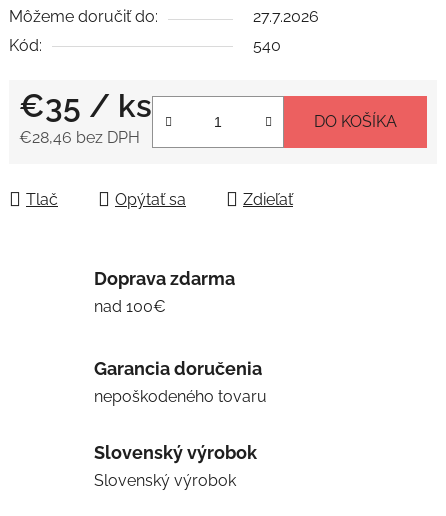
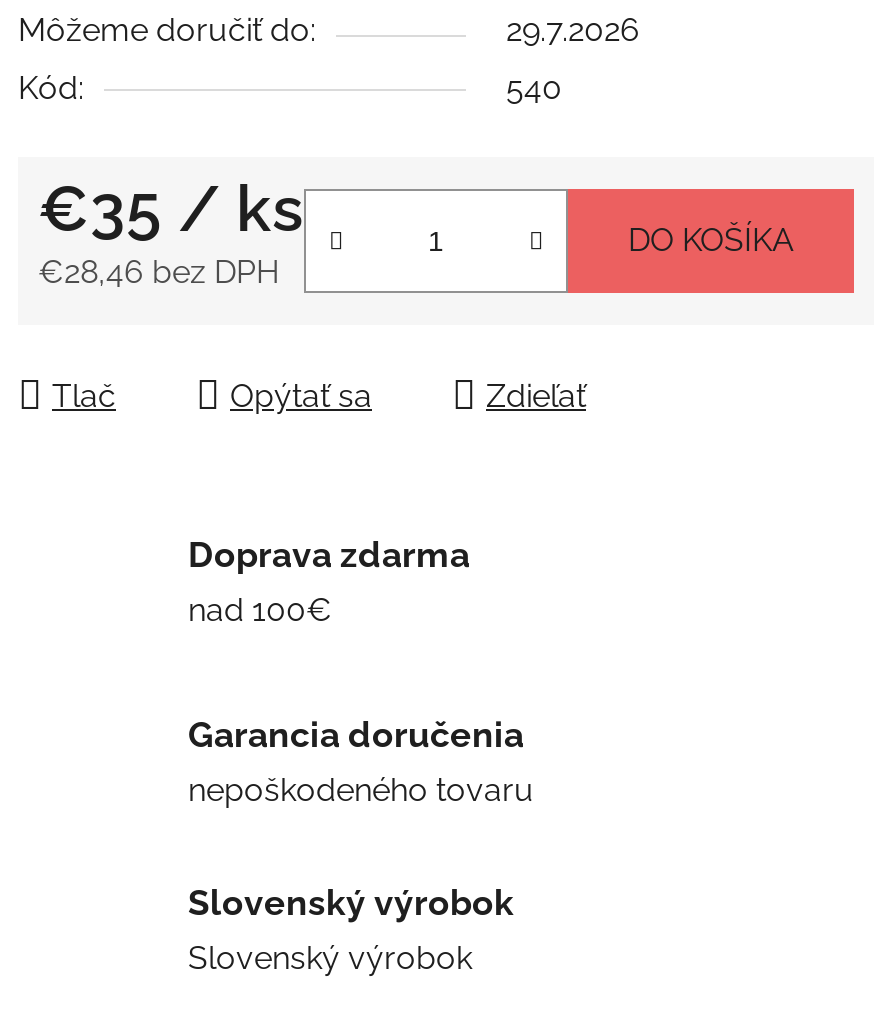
- 27.7.2026
+ 29.7.2026
